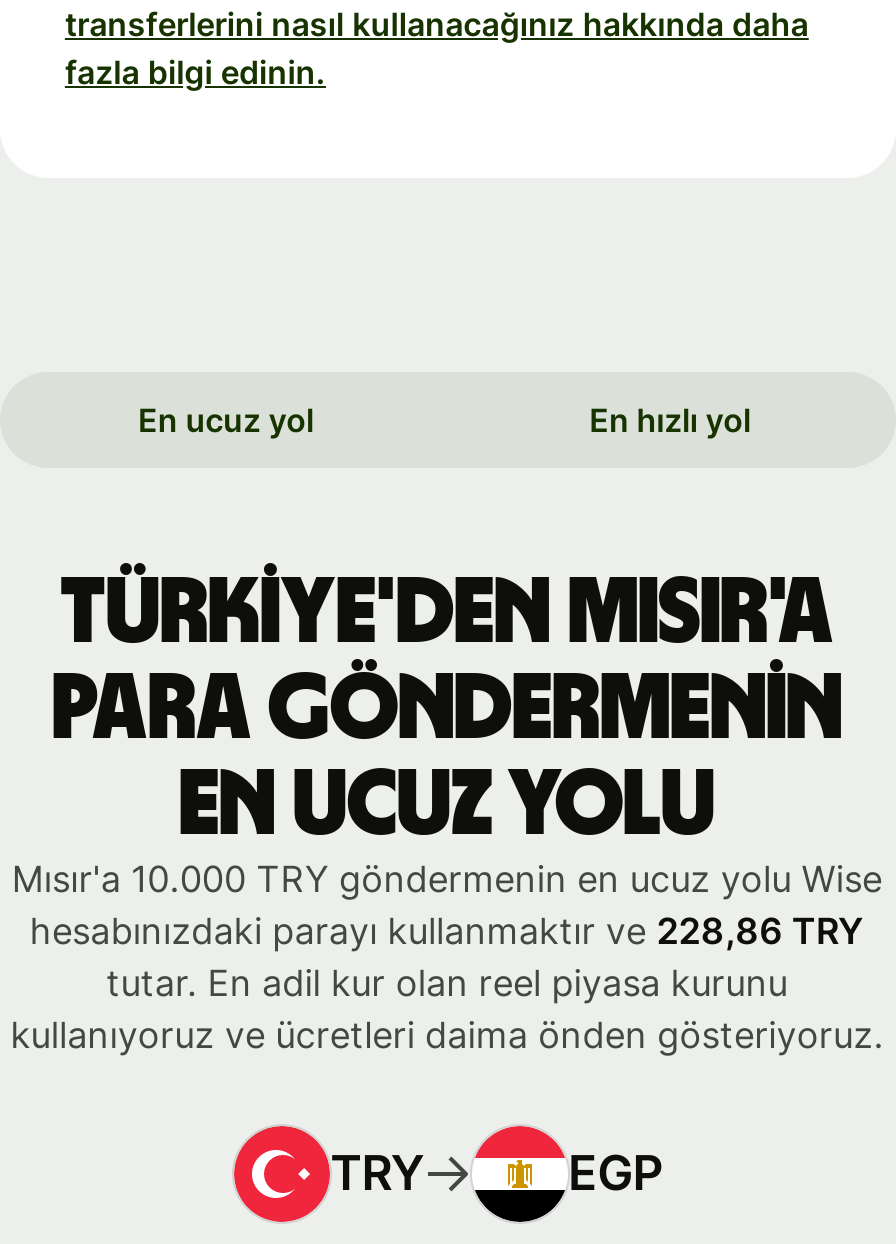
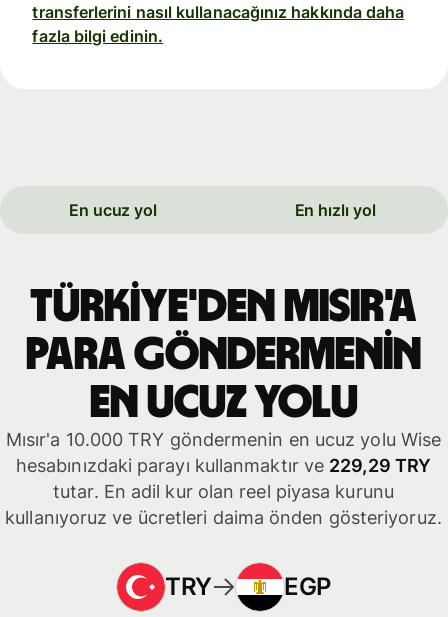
- hesabınızdaki parayı kullanmaktır ve 228,86 TRY
+ hesabınızdaki parayı kullanmaktır ve 229,29 TRY
